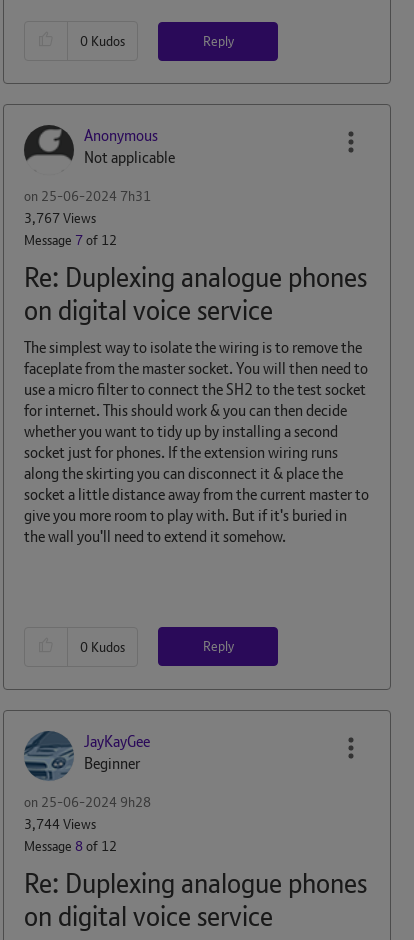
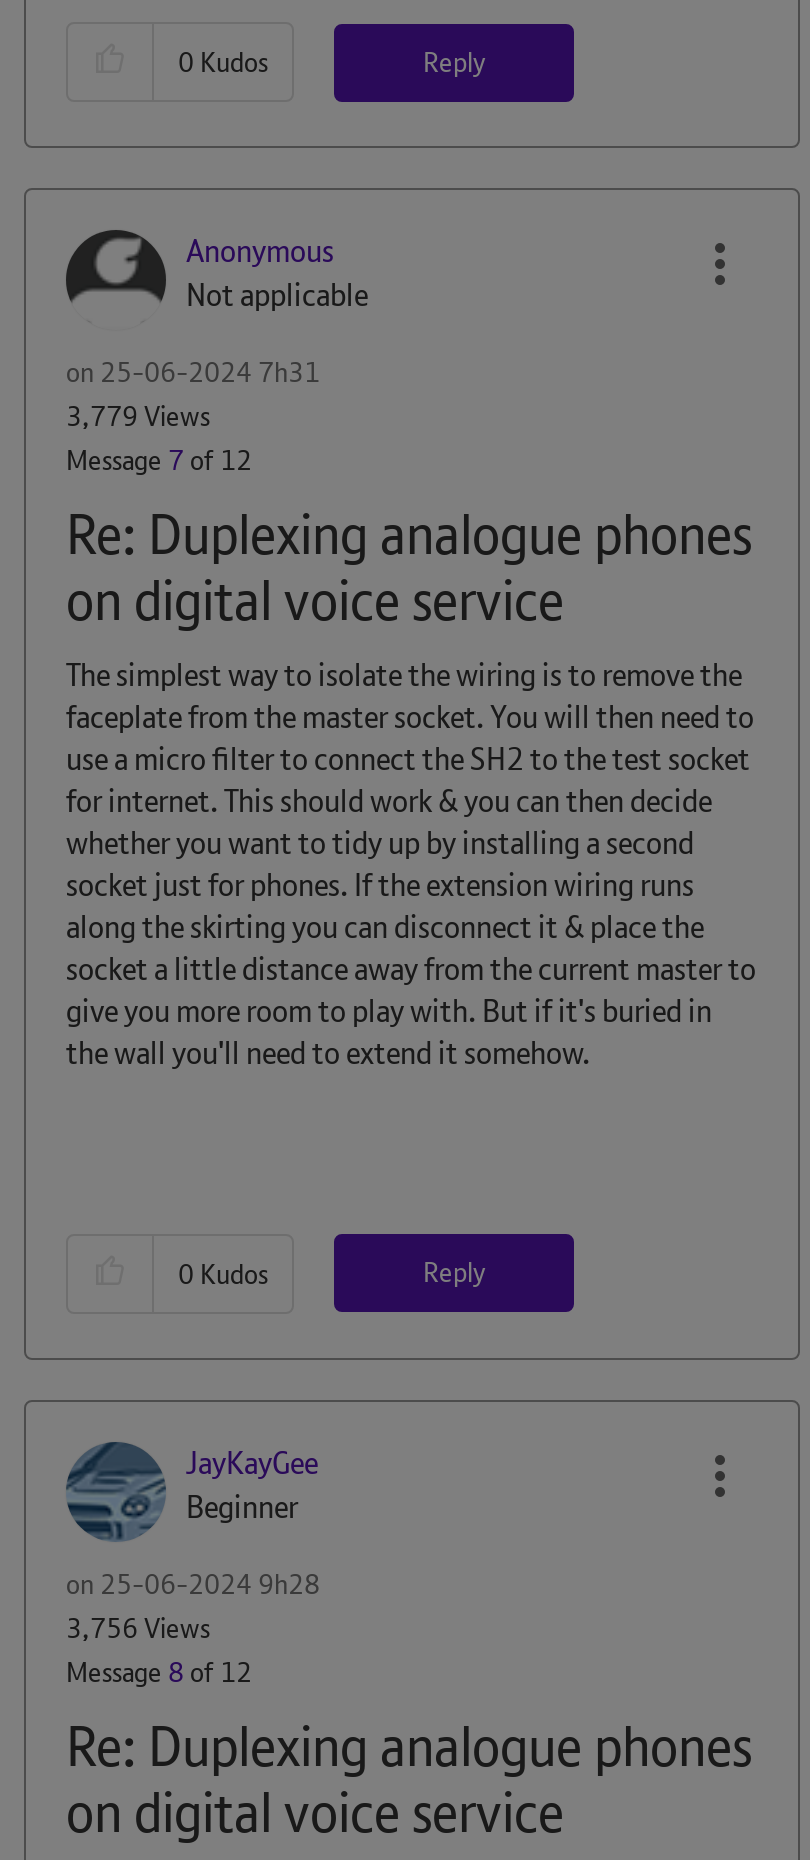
- 3,767 Views
+ 3,779 Views

- 3,744 Views
+ 3,756 Views
